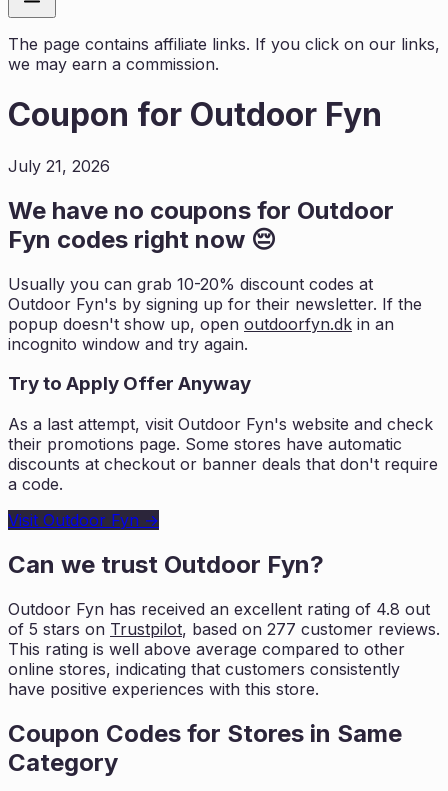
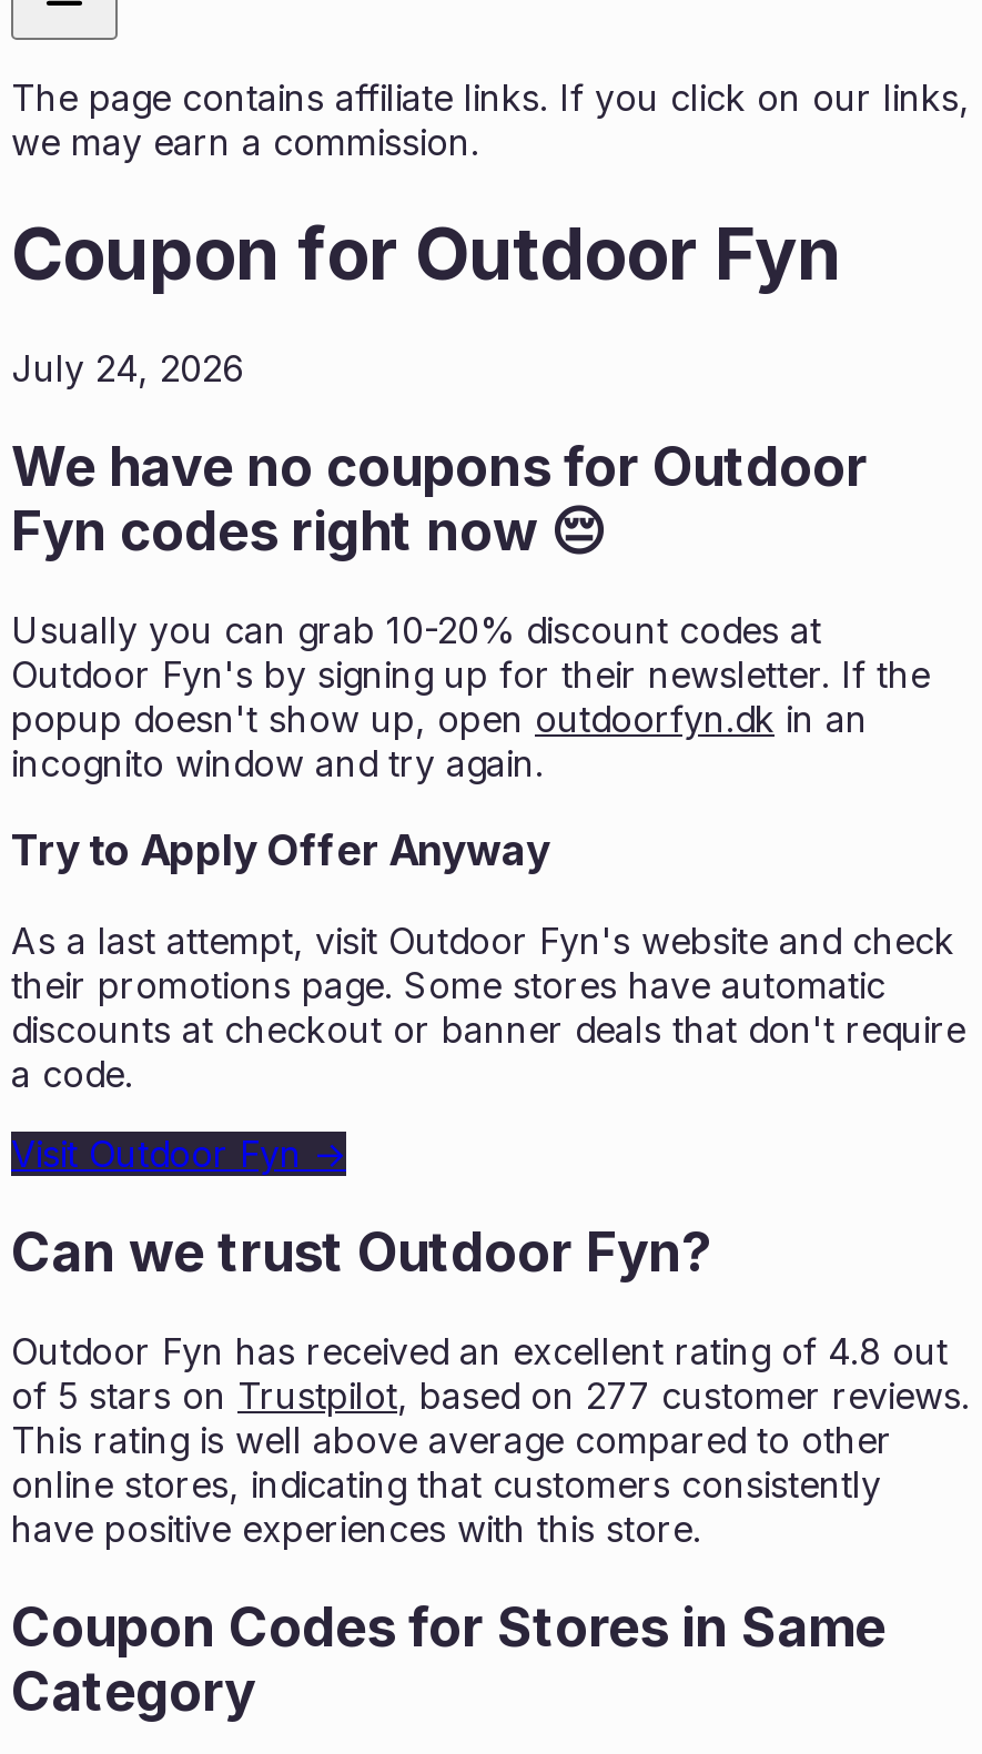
- July 21, 2026
+ July 24, 2026
